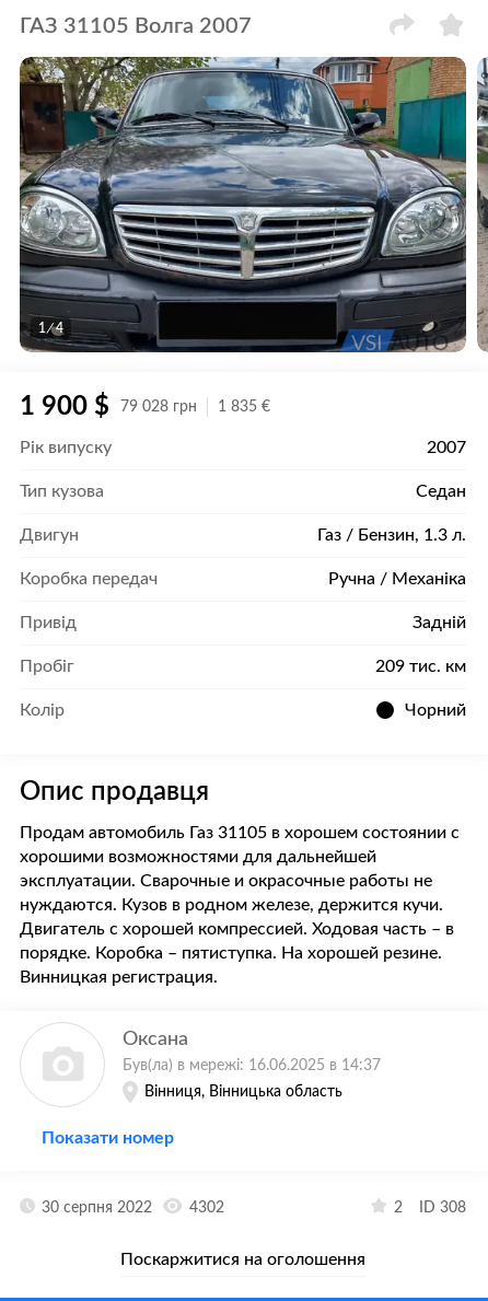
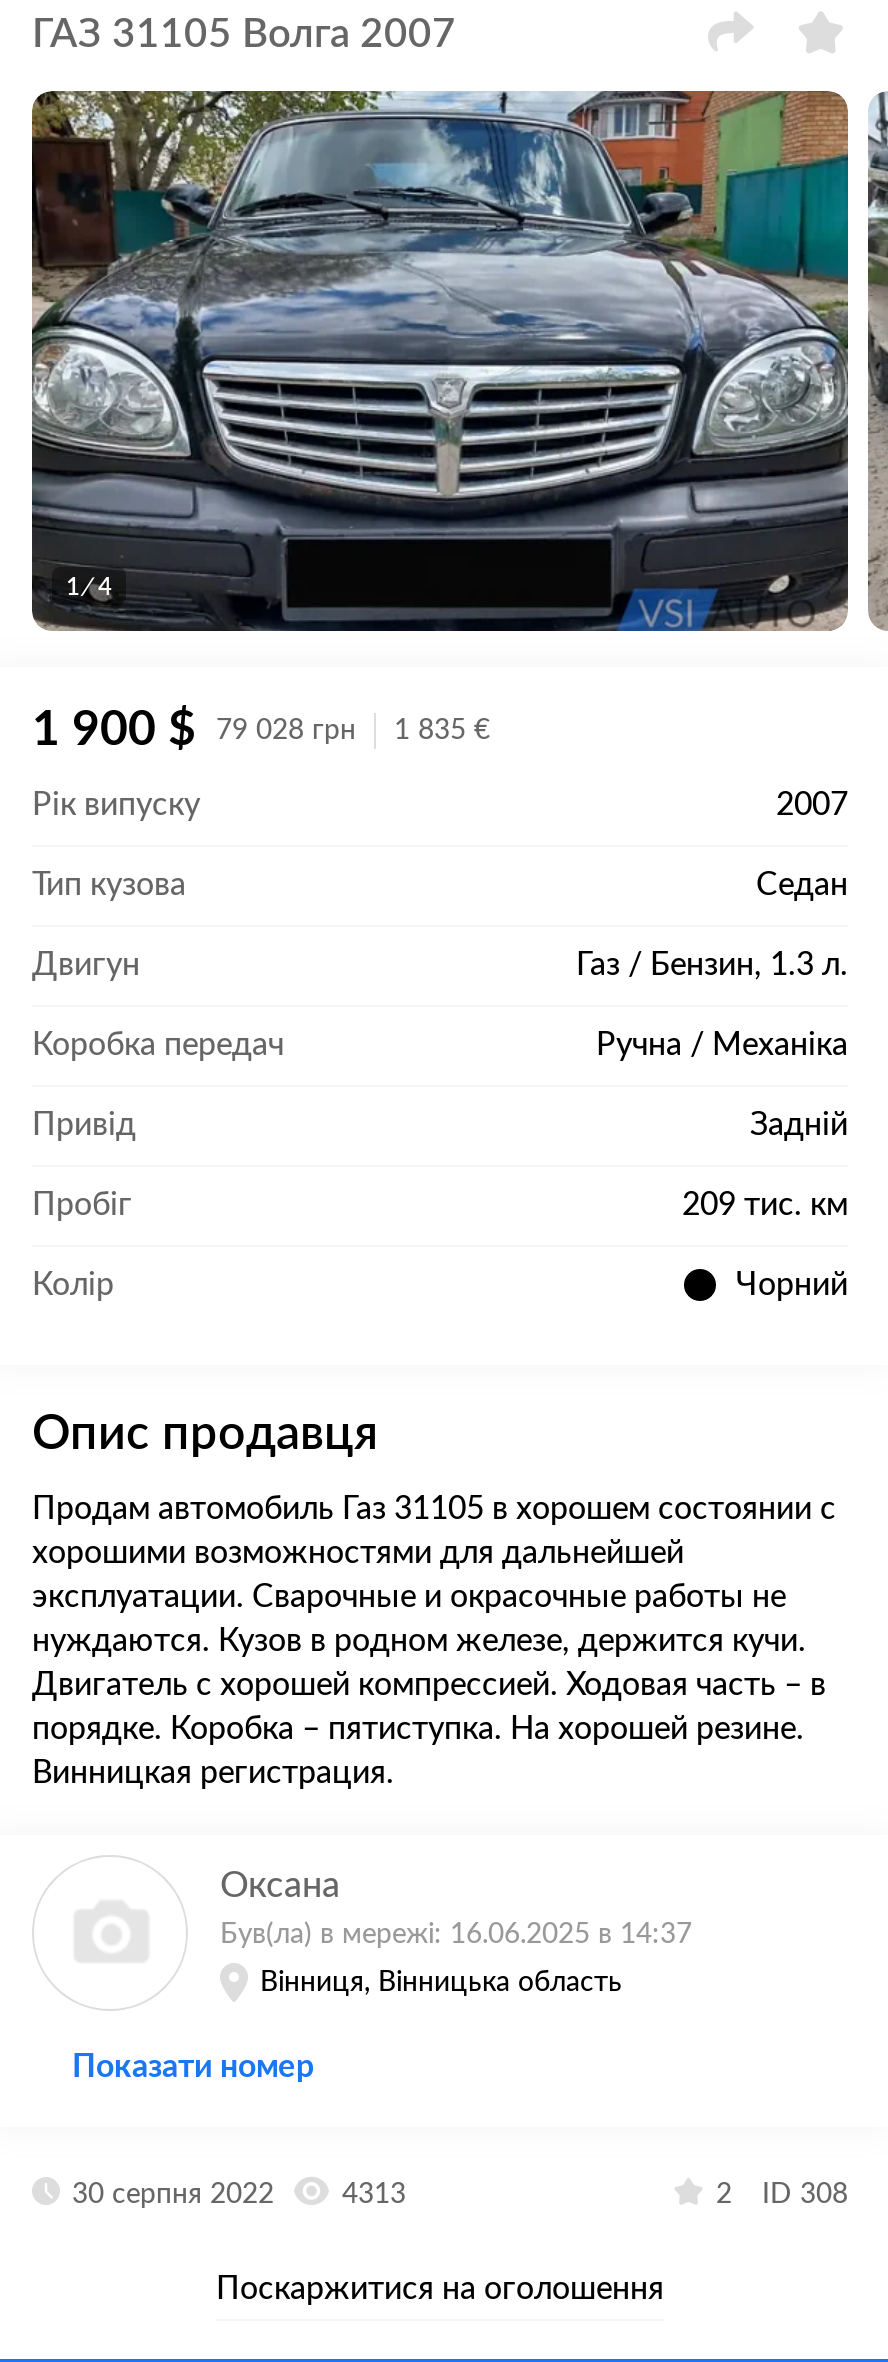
- 4302
+ 4313
